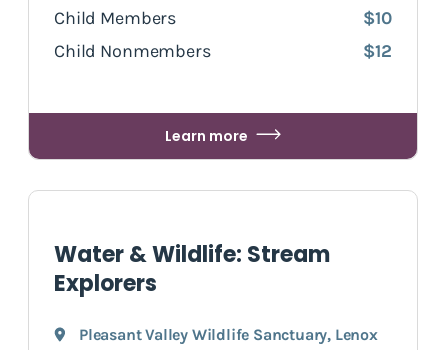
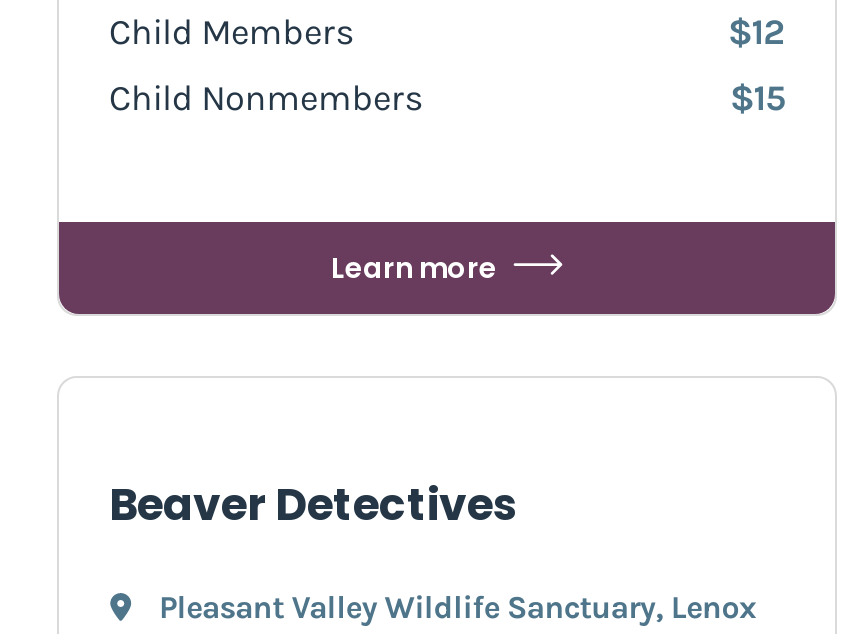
- $10
+ $12

- $12
+ $15

- Water & Wildlife: Stream
- Explorers
+ Beaver Detectives
